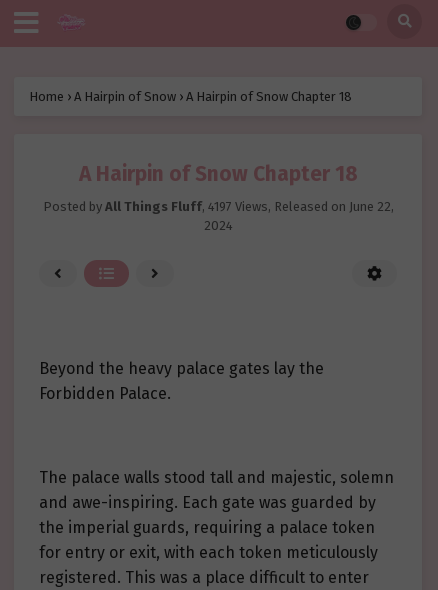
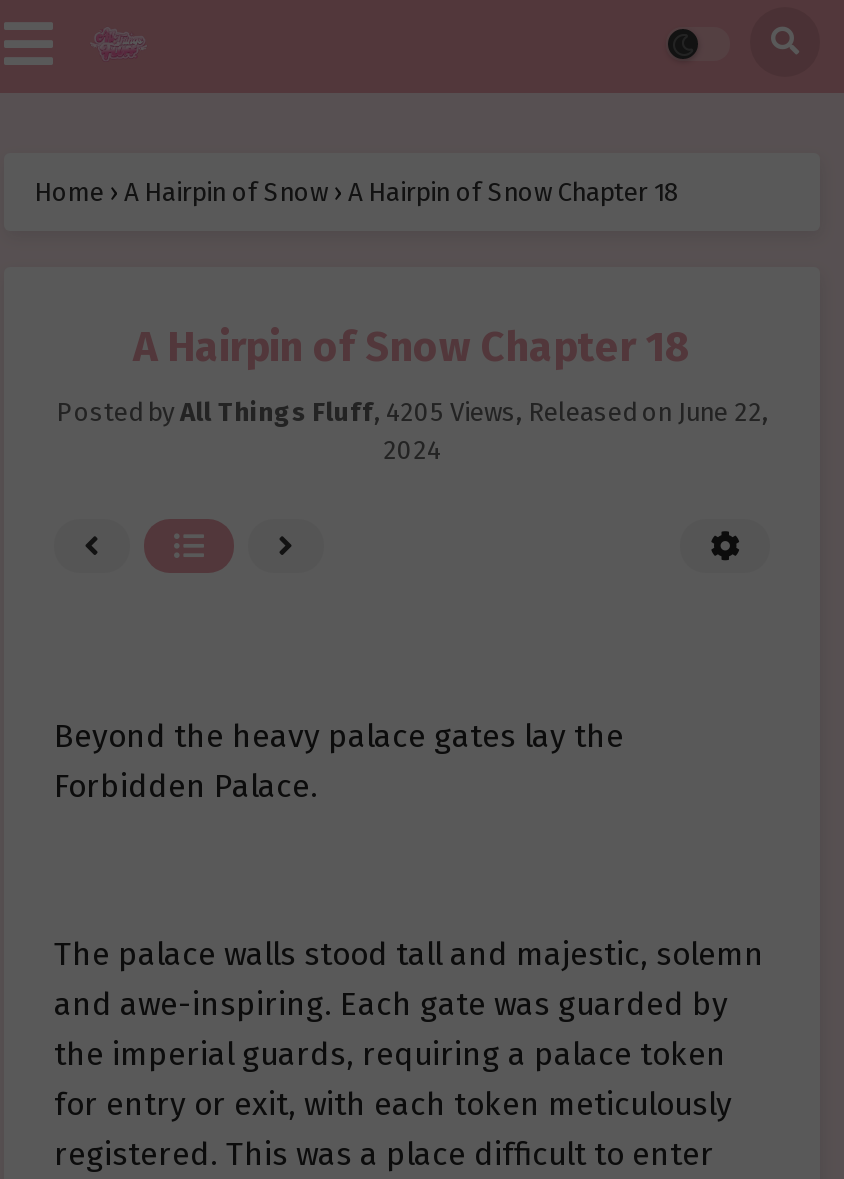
- Posted byAll Things Fluff, 4197 Views, Released on June 22,
+ Posted byAll Things Fluff, 4205 Views, Released on June 22,
